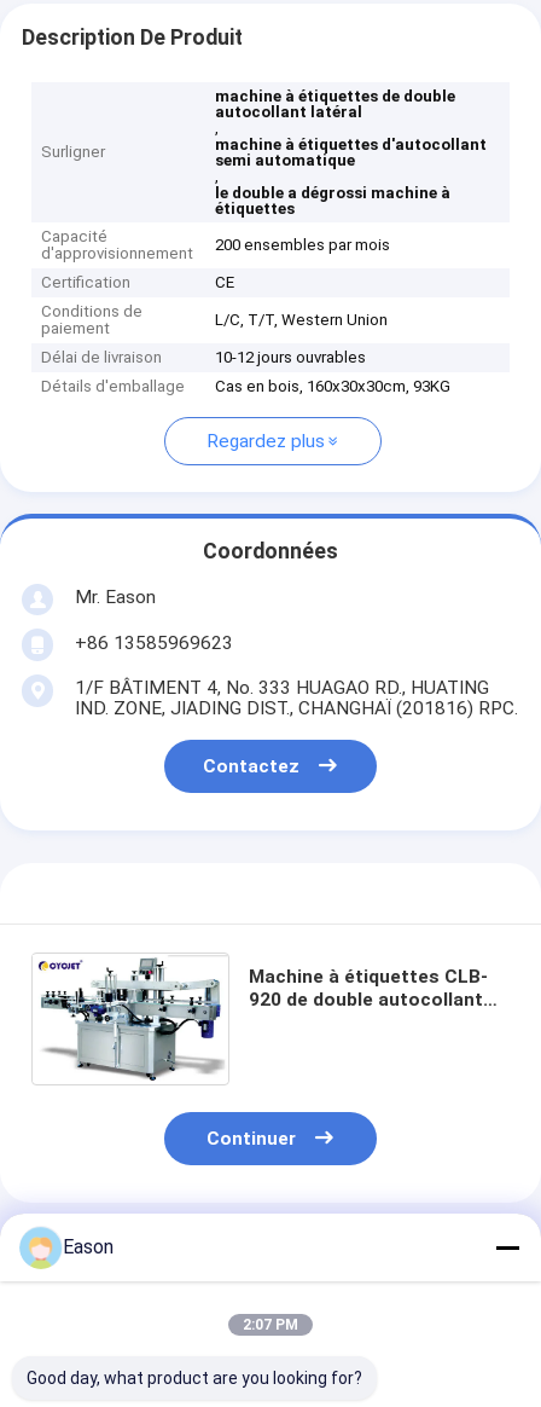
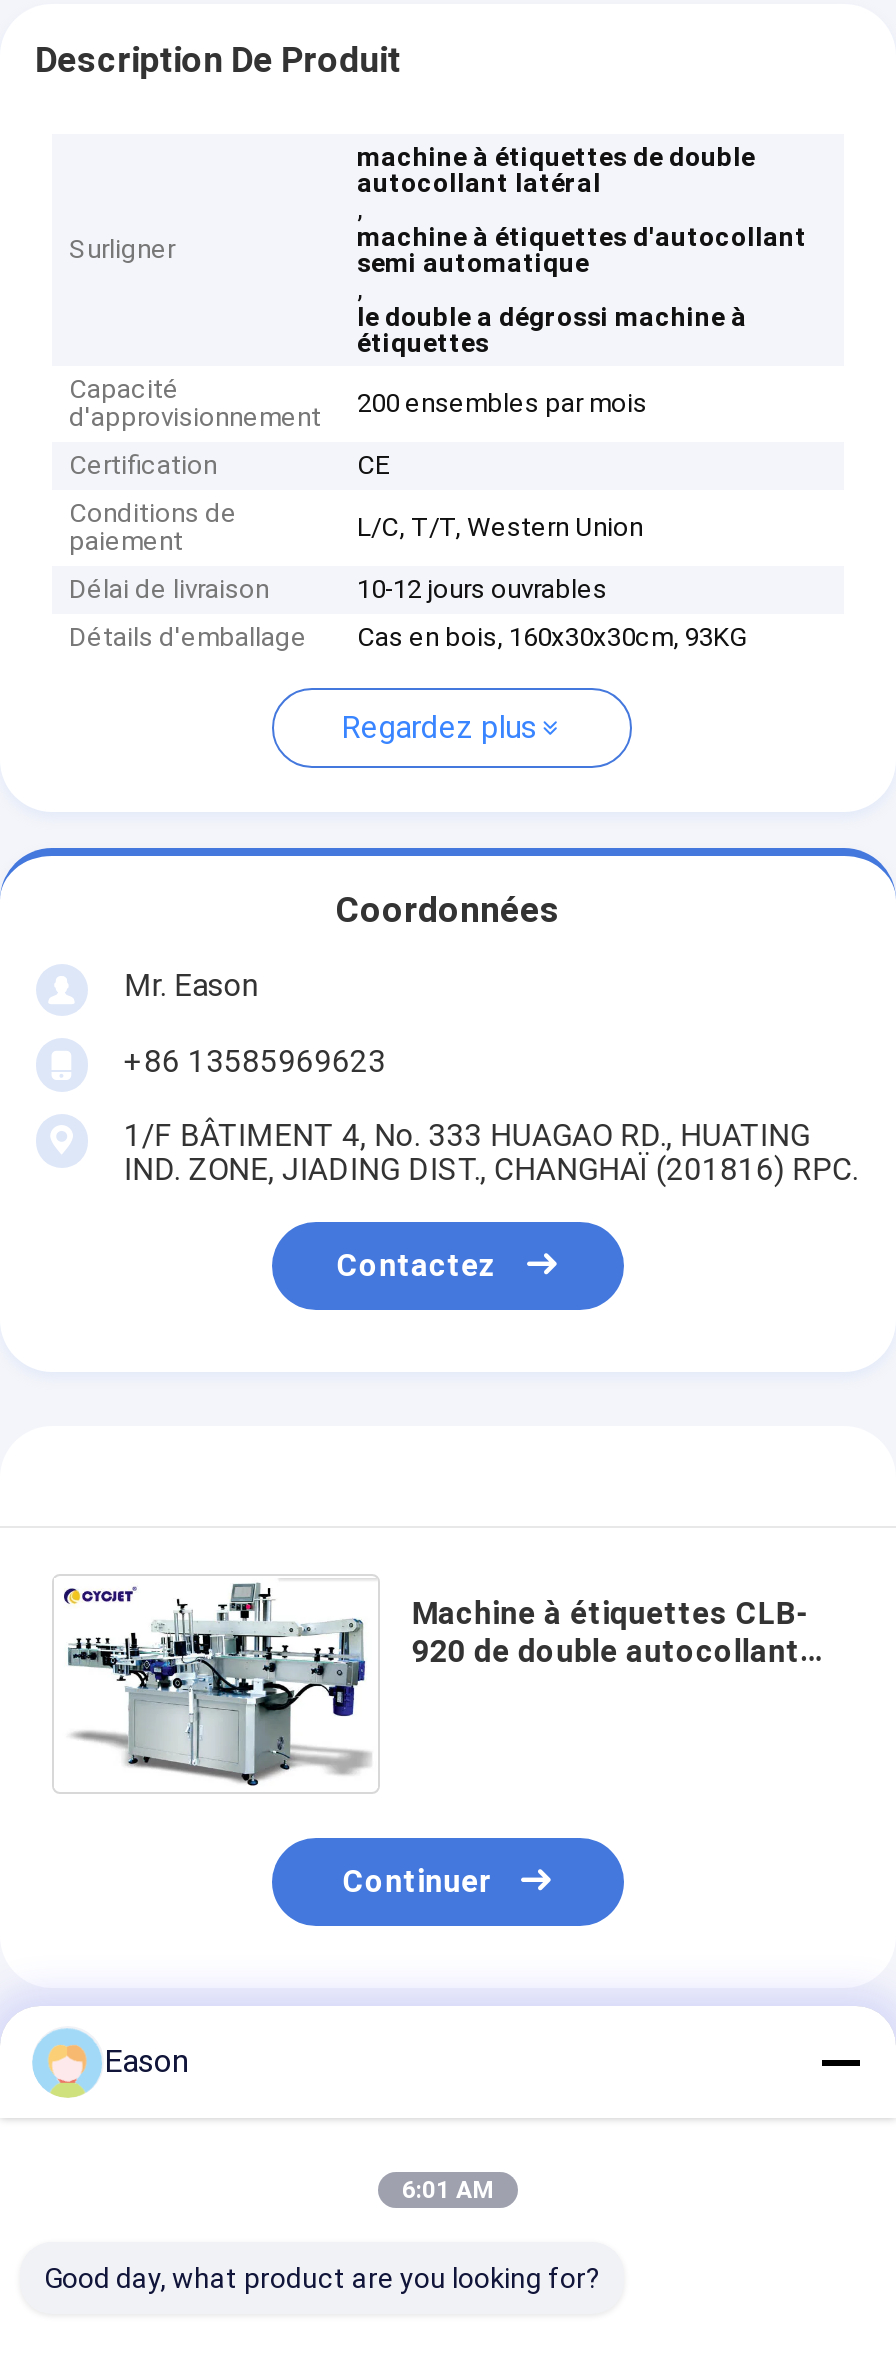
- 2:07 PM
+ 6:01 AM
